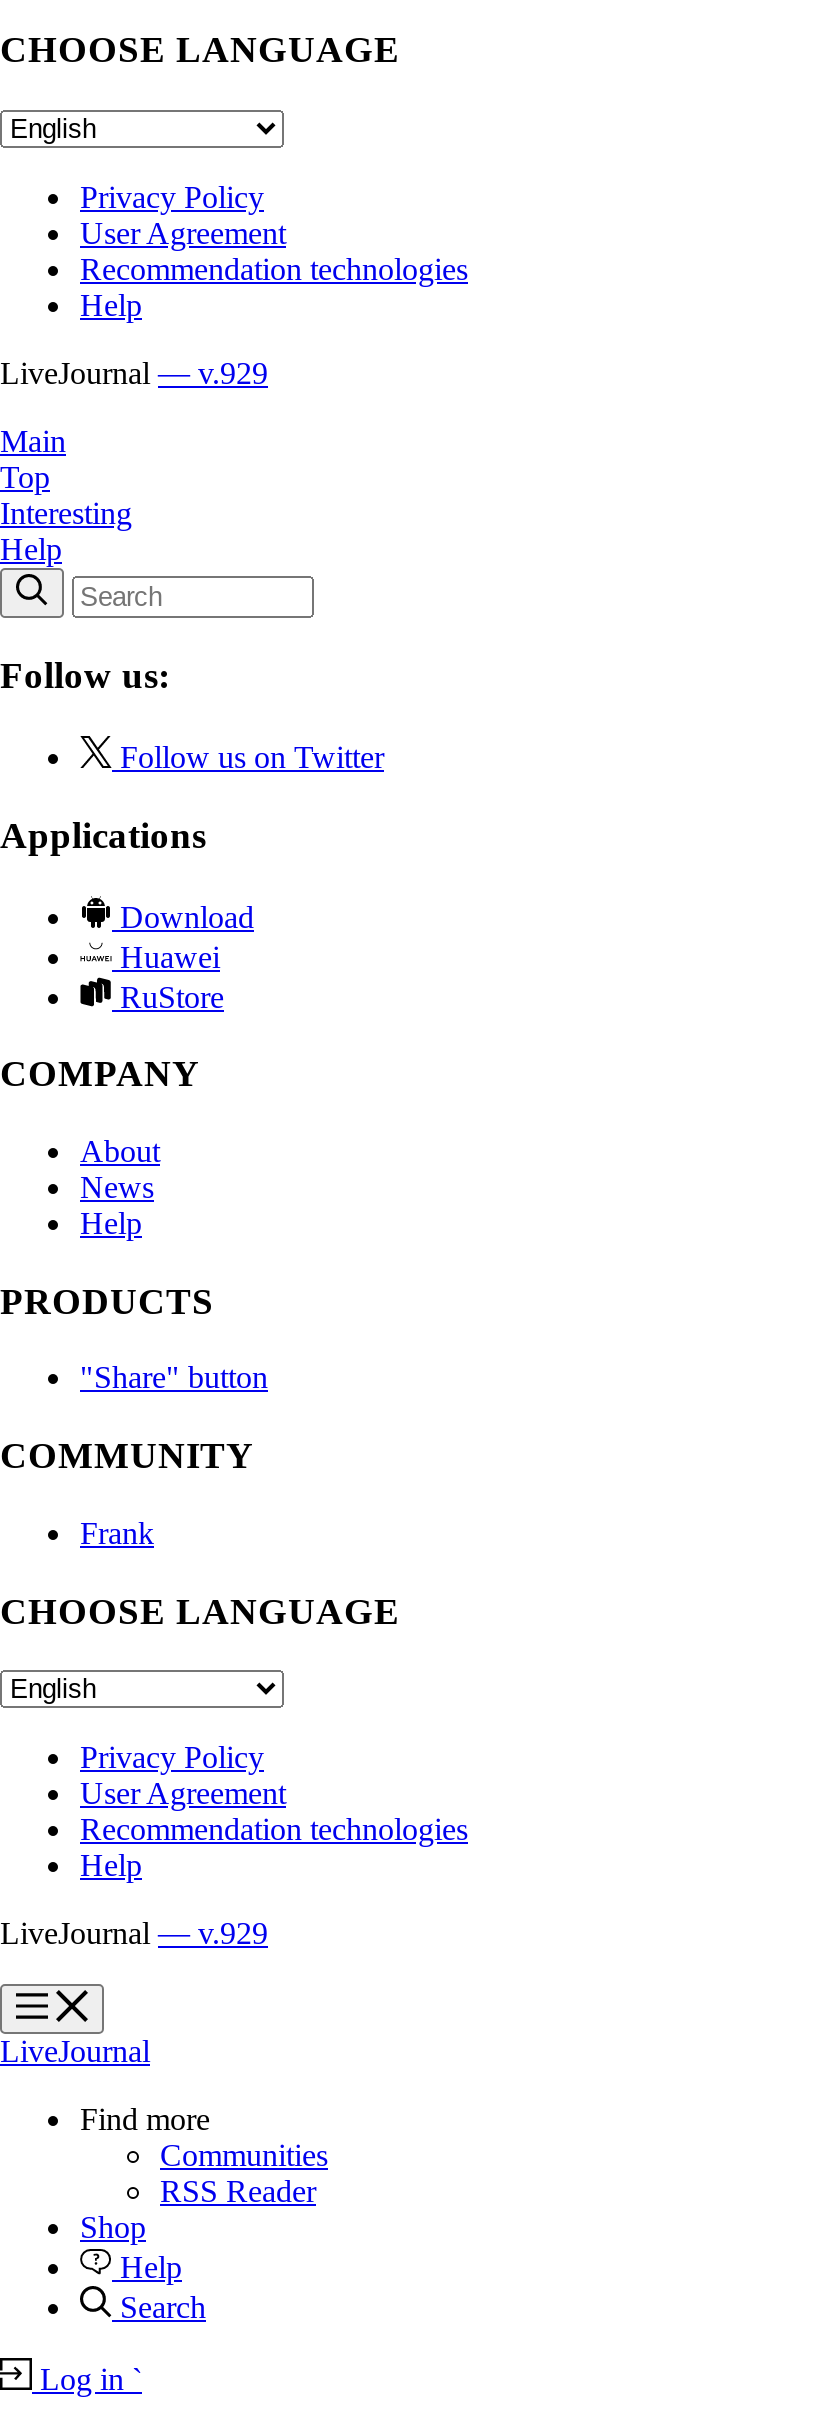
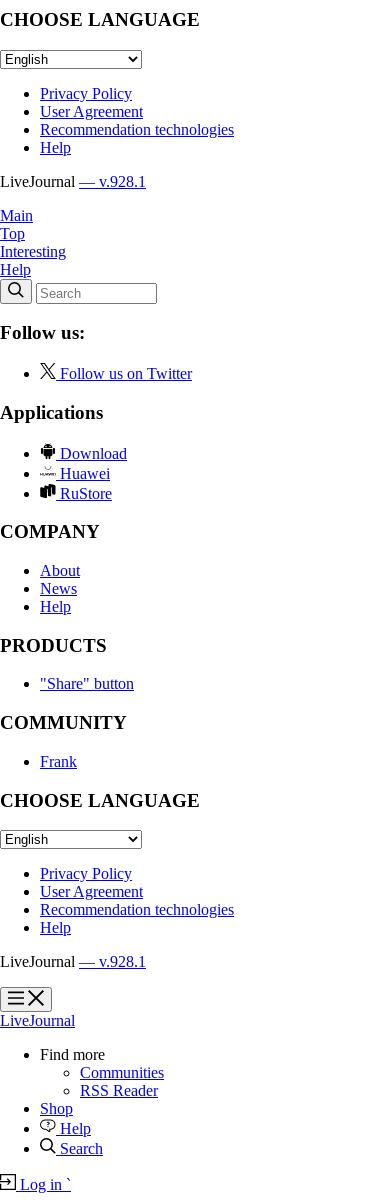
- LiveJournal — v.929
+ LiveJournal — v.928.1

- LiveJournal — v.929
+ LiveJournal — v.928.1
